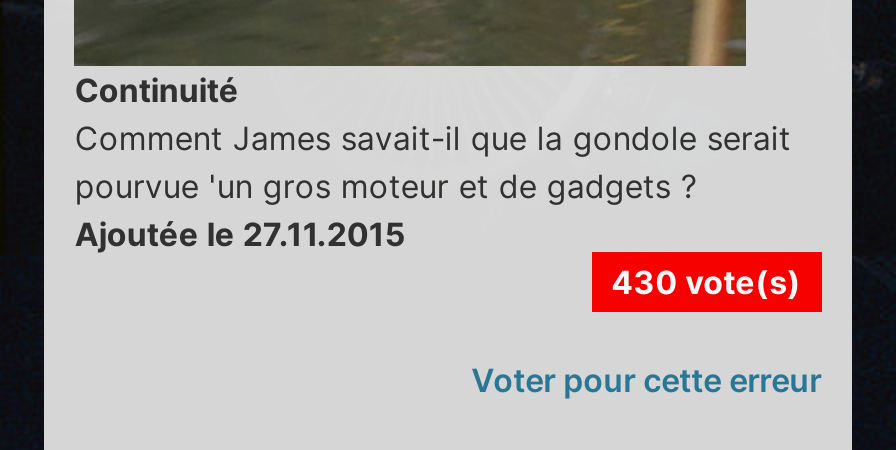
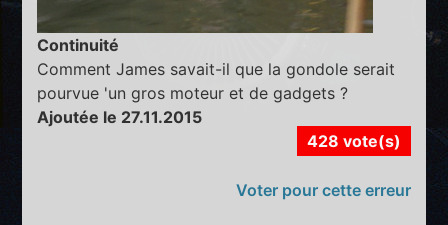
- 430 vote(s)
+ 428 vote(s)
